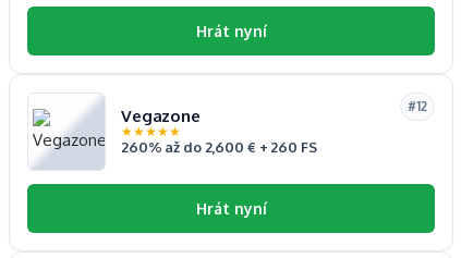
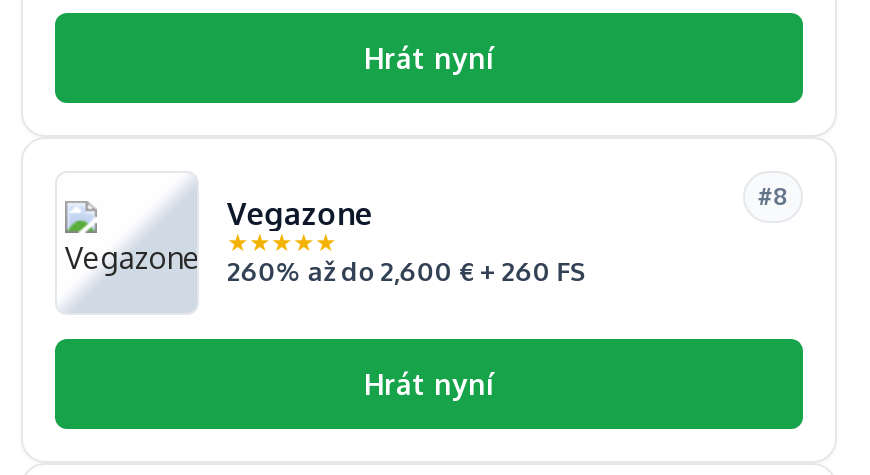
- #12
+ #8
